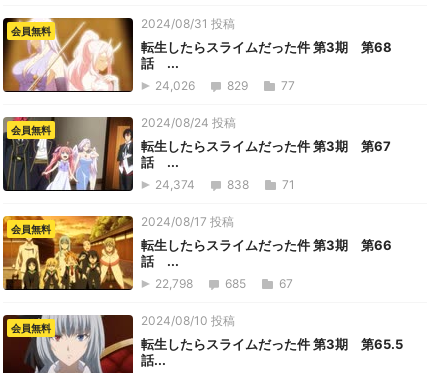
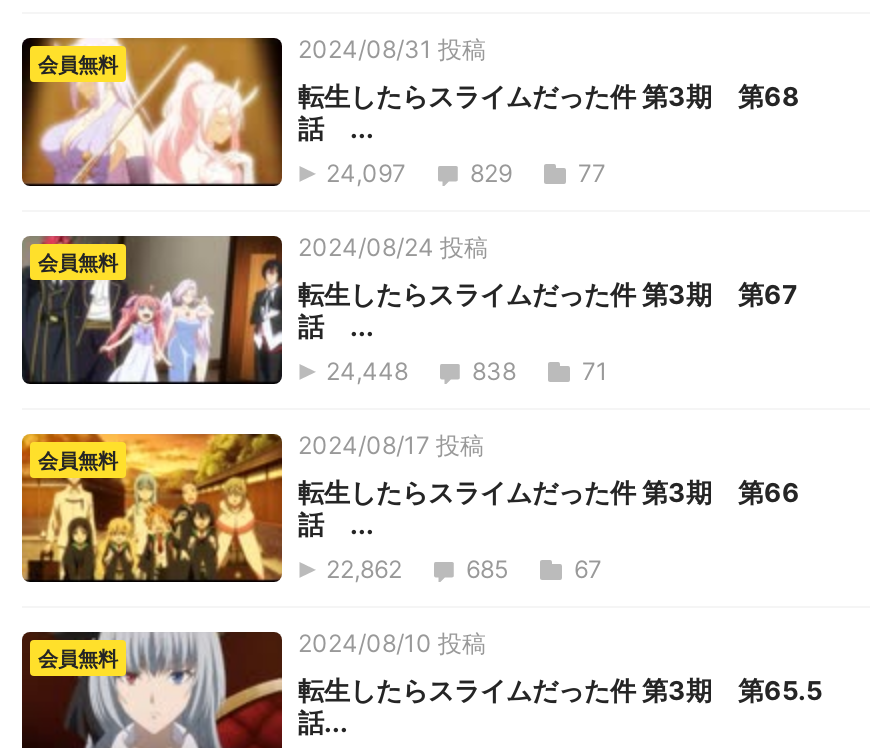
- 24,026
+ 24,097

- 24,374
+ 24,448

- 22,798
+ 22,862
